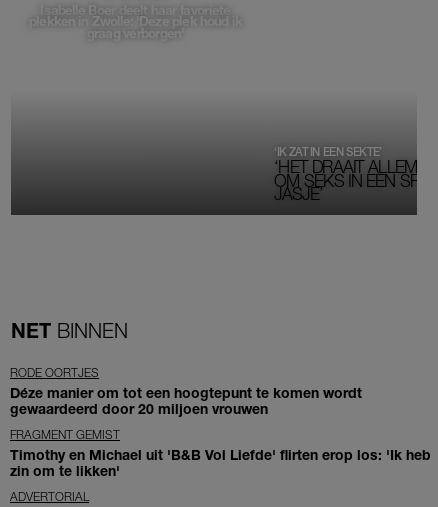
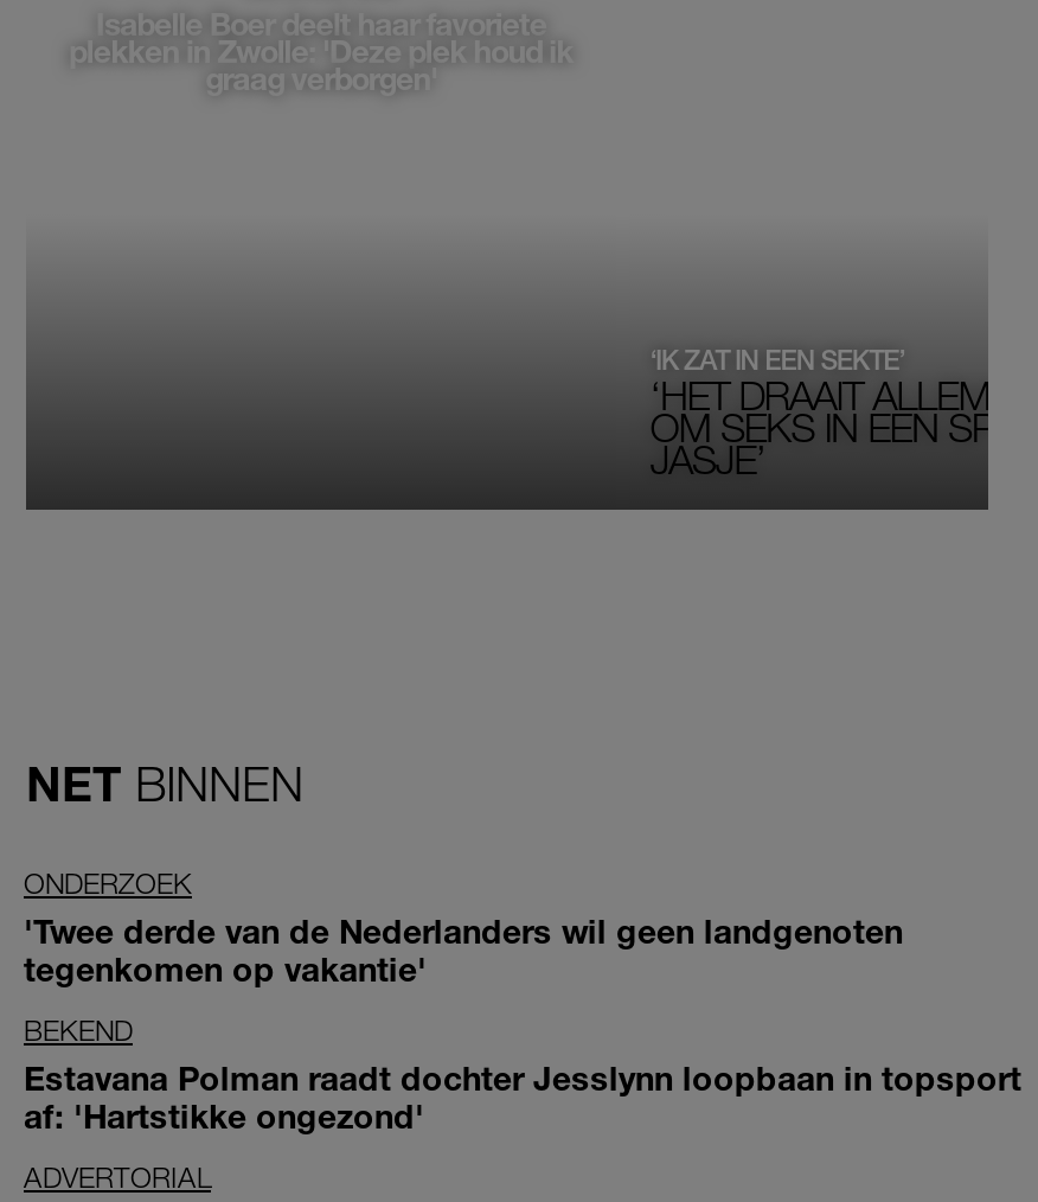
- RODE OORTJES
- Déze manier om tot een hoogtepunt te komen wordt
- gewaardeerd door 20 miljoen vrouwen
+ ONDERZOEK
+ 'Twee derde van de Nederlanders wil geen landgenoten
+ tegenkomen op vakantie'

- FRAGMENT GEMIST
- Timothy en Michael uit 'B&B Vol Liefde' flirten erop los: 'Ik heb
- zin om te likken'
+ BEKEND
+ Estavana Polman raadt dochter Jesslynn loopbaan in topsport
+ af: 'Hartstikke ongezond'
